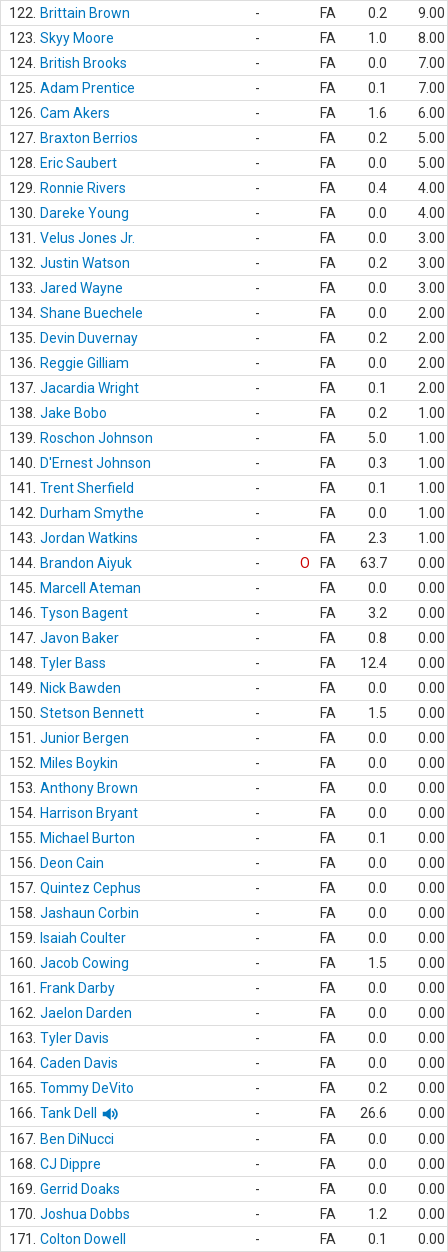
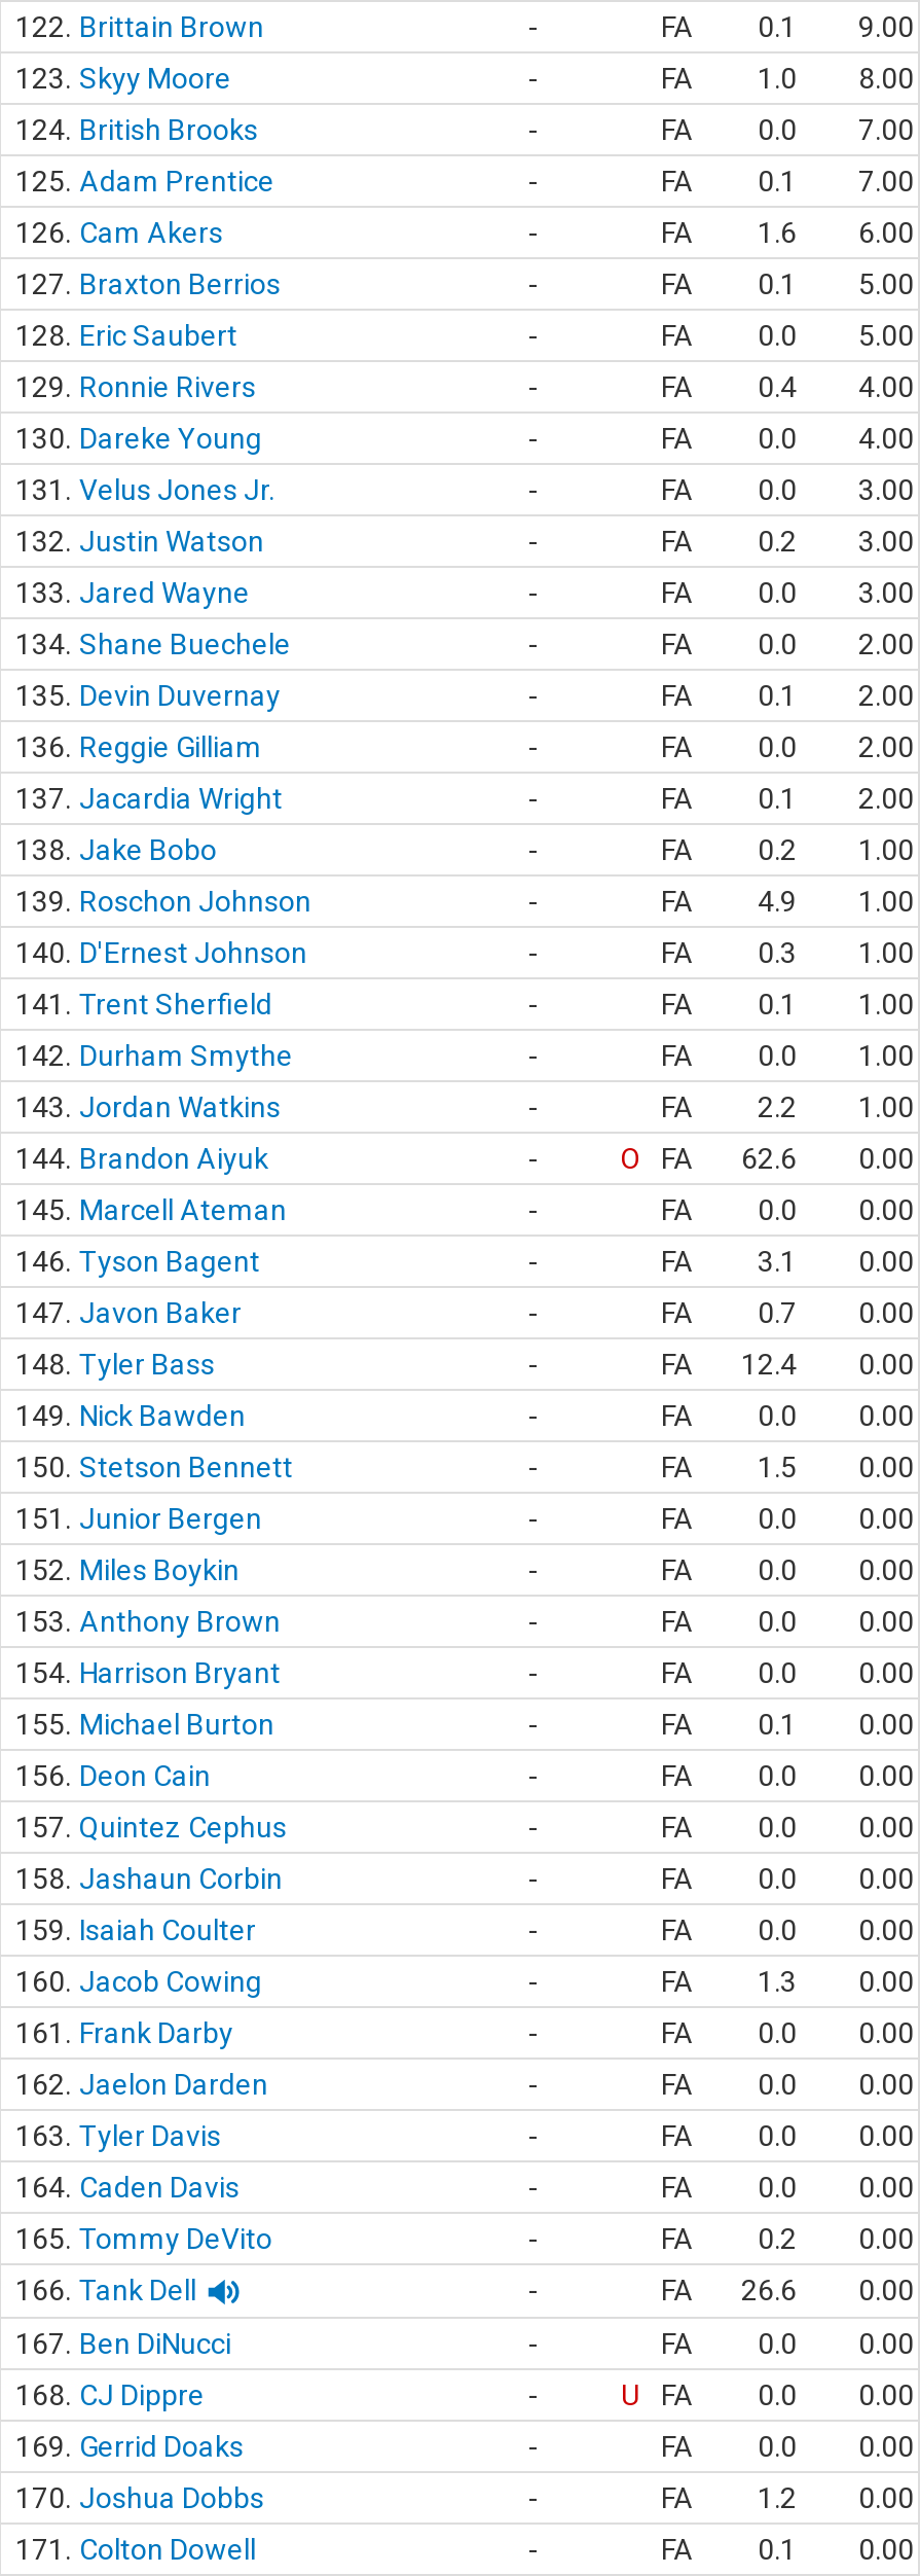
- FA 0.2 9.00
+ FA 0.1 9.00

- FA 0.2 5.00
+ FA 0.1 5.00

- FA 0.2 2.00
+ FA 0.1 2.00

- FA 5.0 1.00
+ FA 4.9 1.00

- FA 2.3 1.00
+ FA 2.2 1.00

- O FA 63.7 0.00
+ O FA 62.6 0.00

- FA 3.2 0.00
+ FA 3.1 0.00

- FA 0.8 0.00
+ FA 0.7 0.00

- FA 1.5 0.00
+ FA 1.3 0.00

+ U
